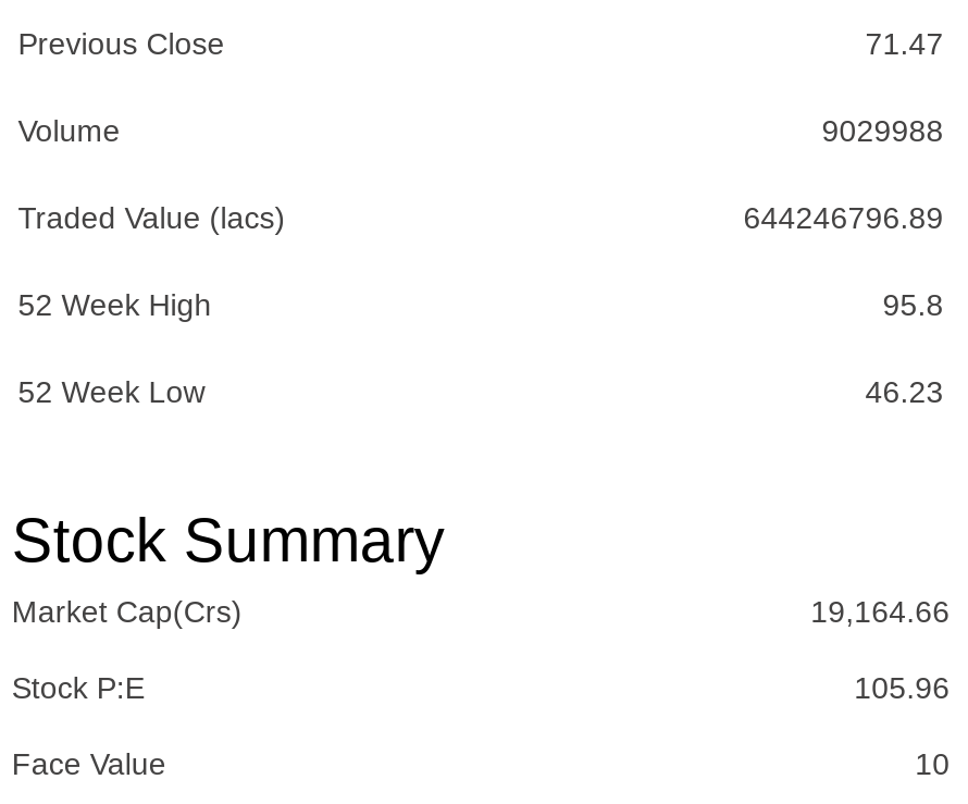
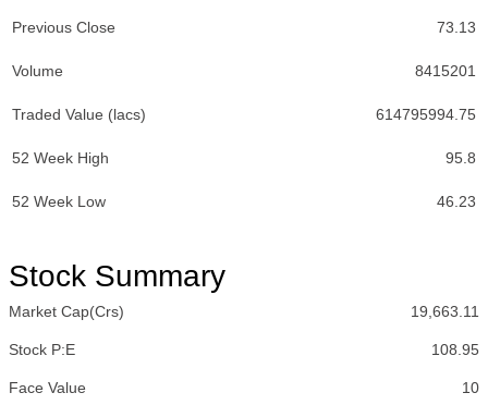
- 71.47
+ 73.13

- 9029988
+ 8415201

- 644246796.89
+ 614795994.75

- 19,164.66
+ 19,663.11

- 105.96
+ 108.95
